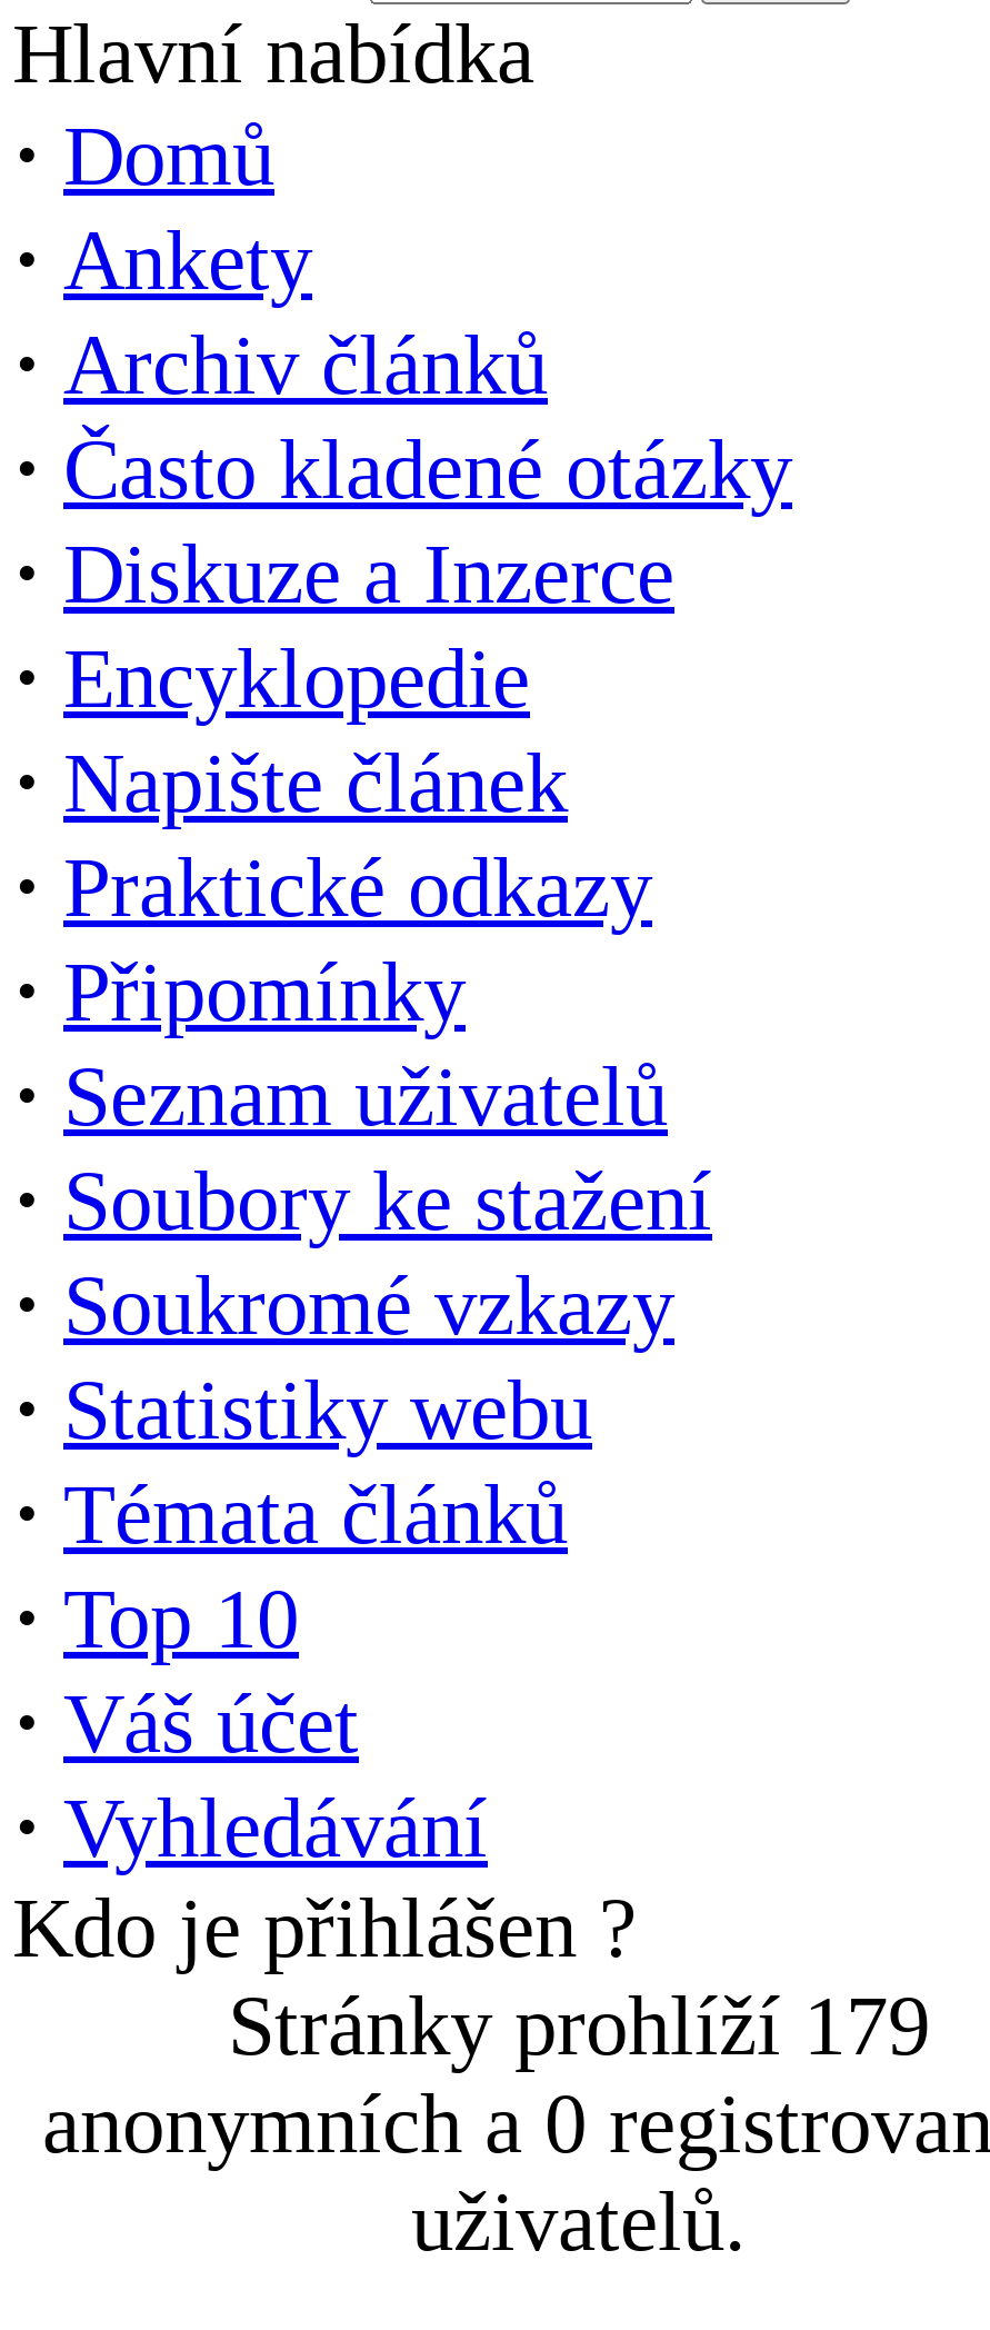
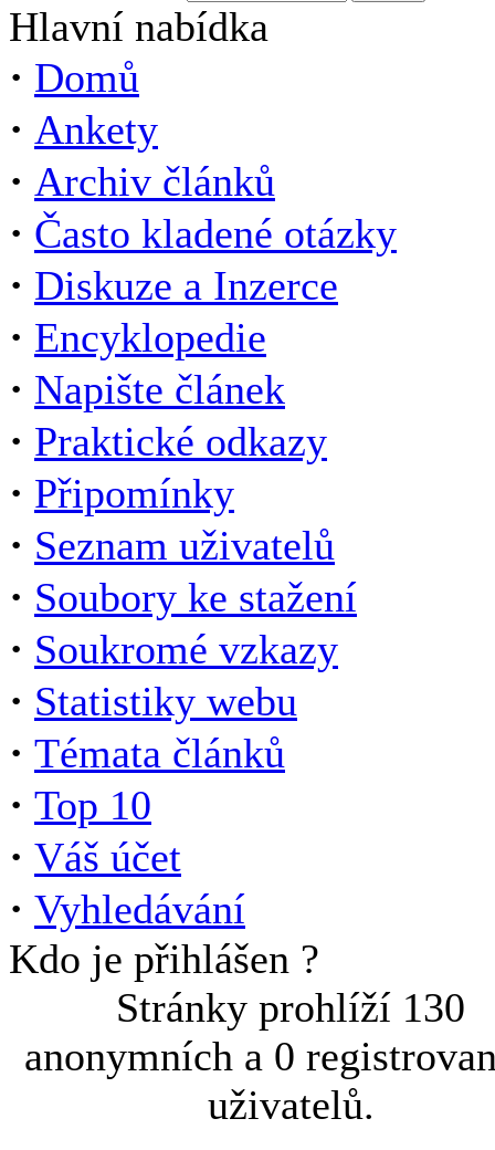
- Stránky prohlíží 179
+ Stránky prohlíží 130
